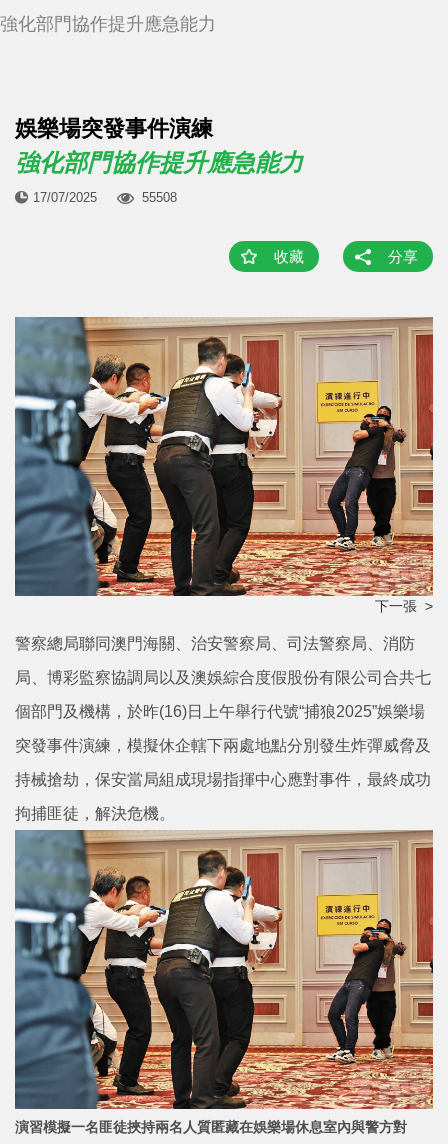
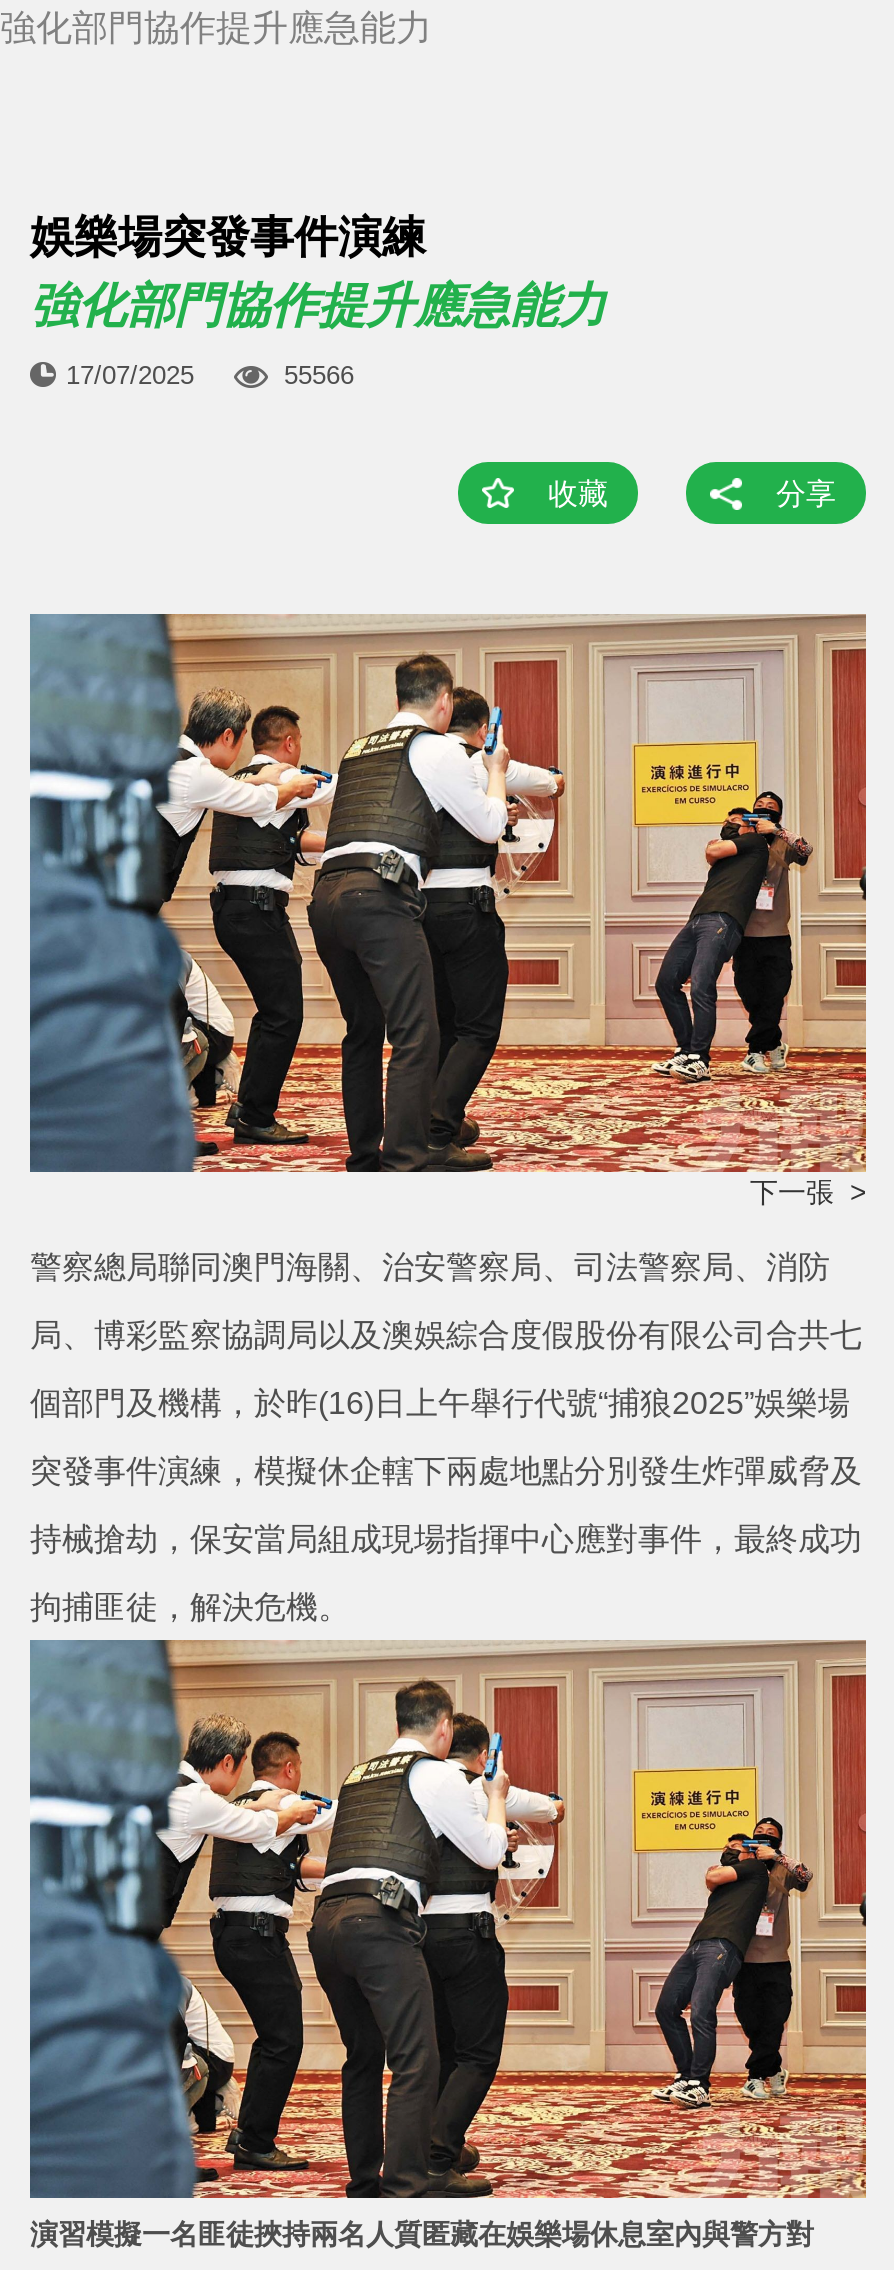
- 55508
+ 55566
